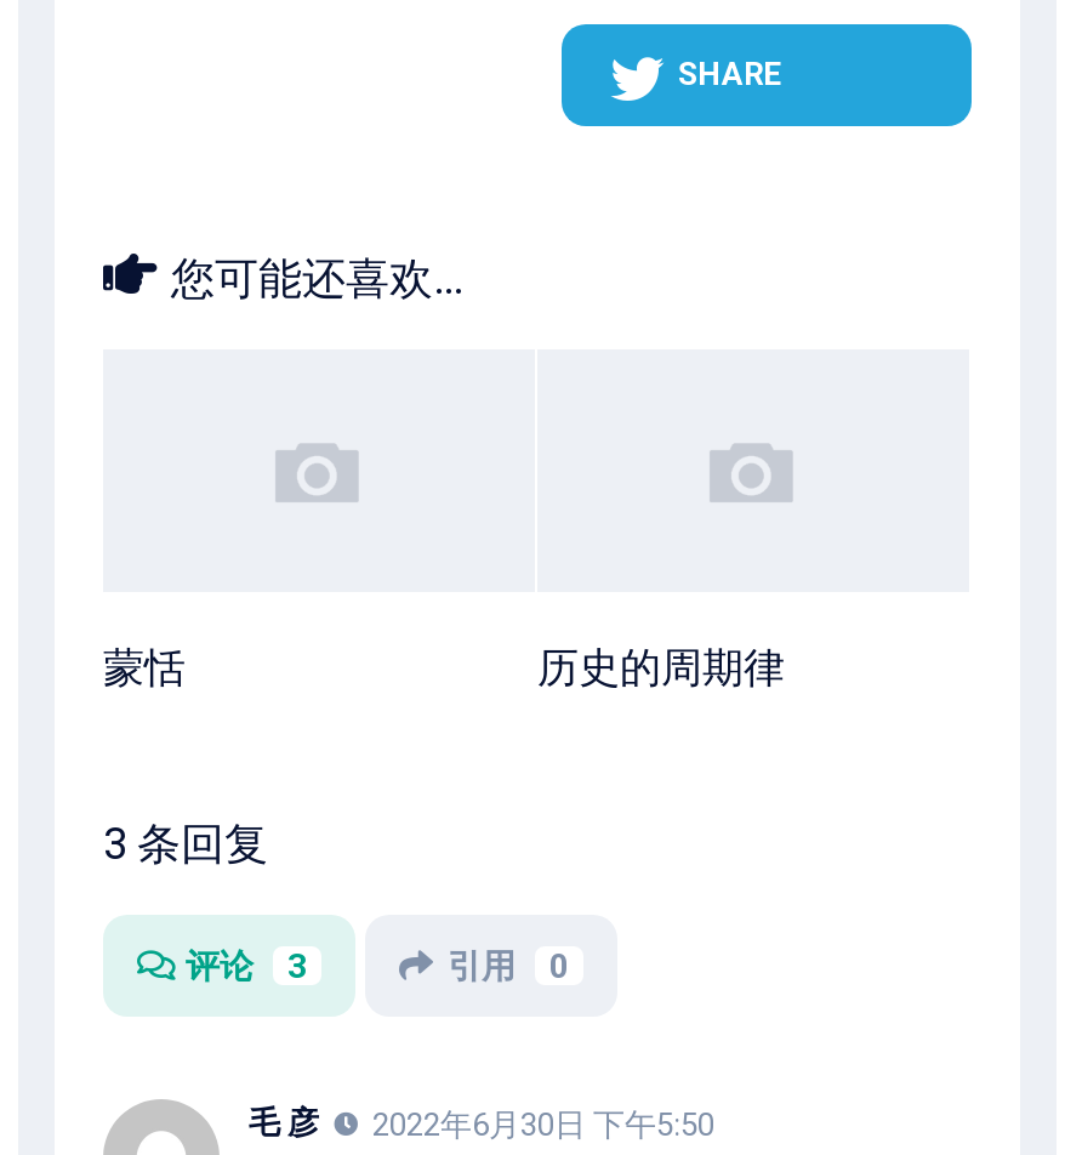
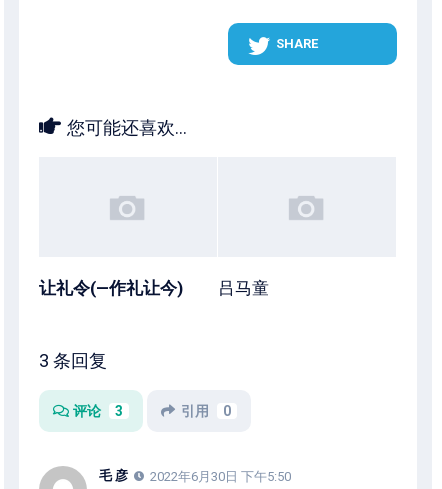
- 蒙恬
- 历史的周期律
+ 让礼令(—作礼让今)
+ 吕马童
